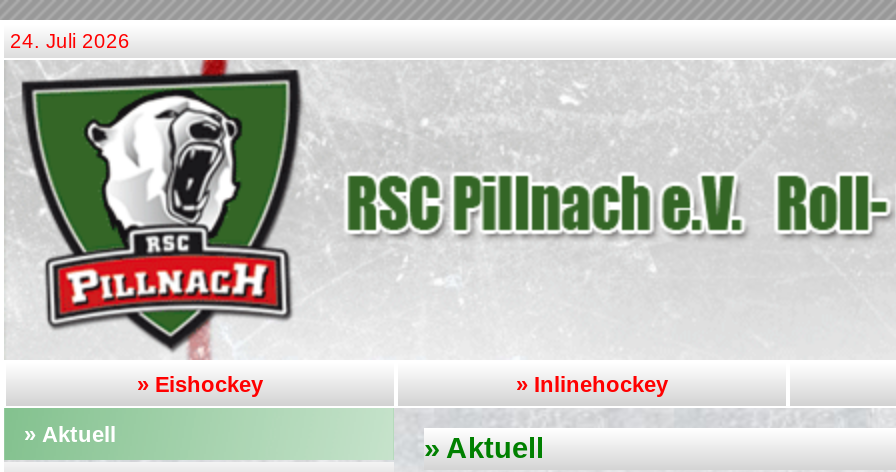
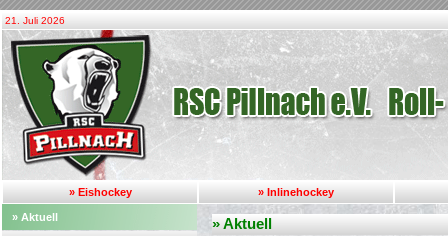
- 24. Juli 2026
+ 21. Juli 2026
